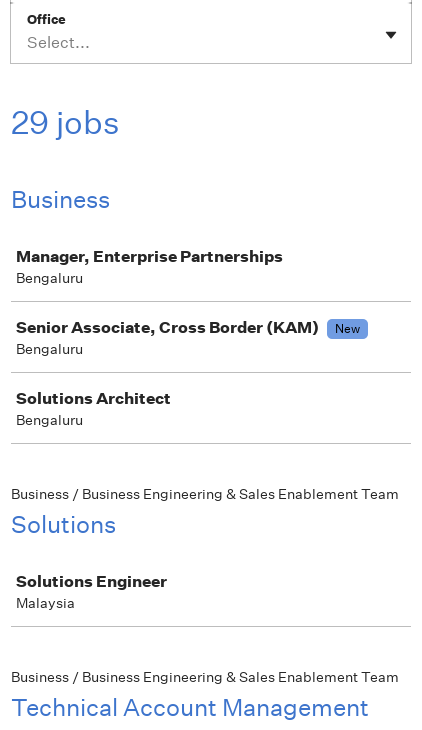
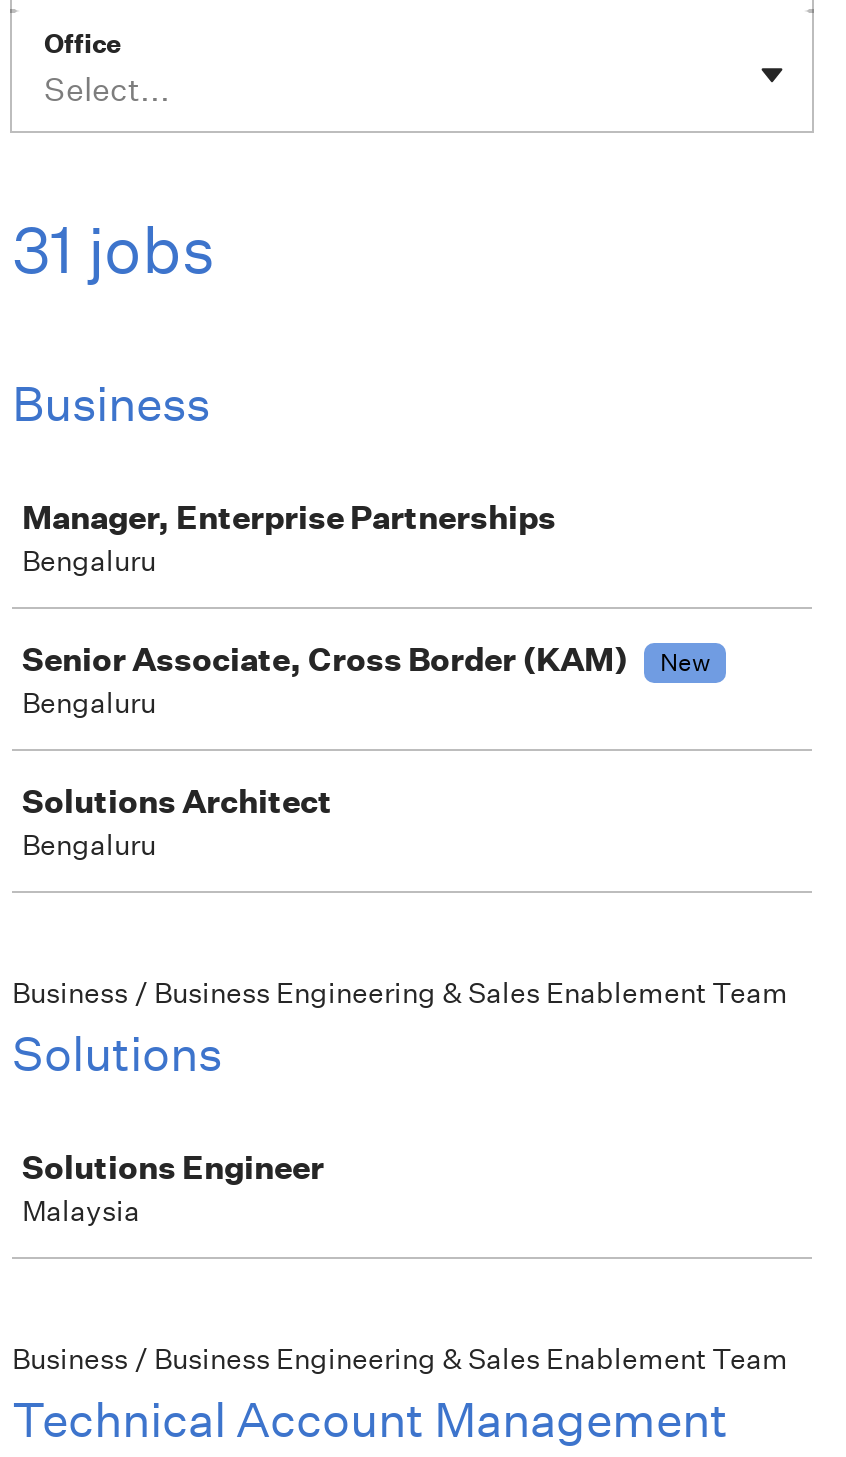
- 29 jobs
+ 31 jobs
